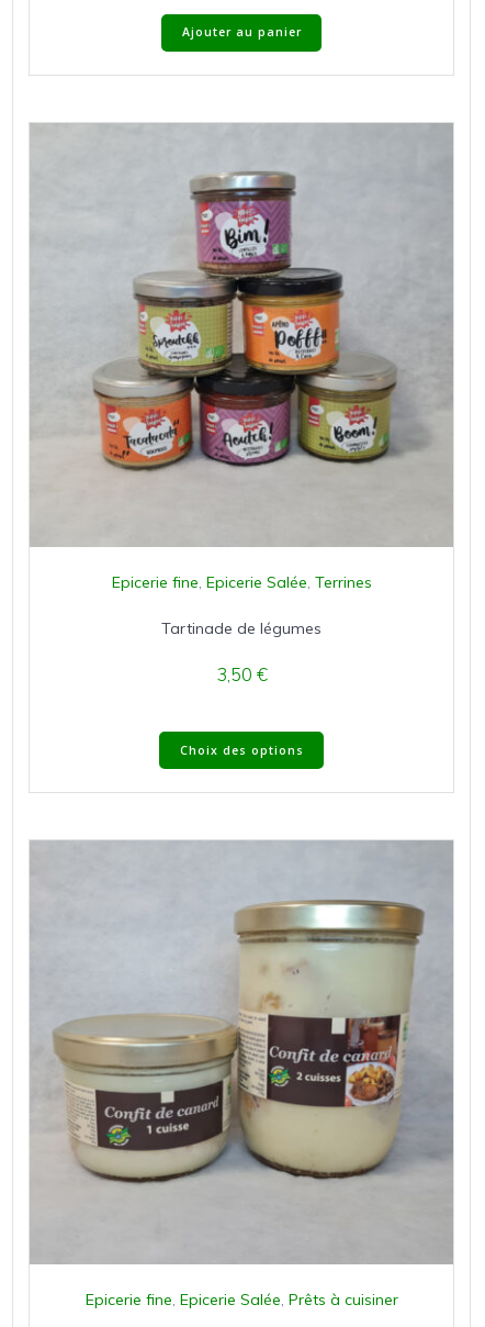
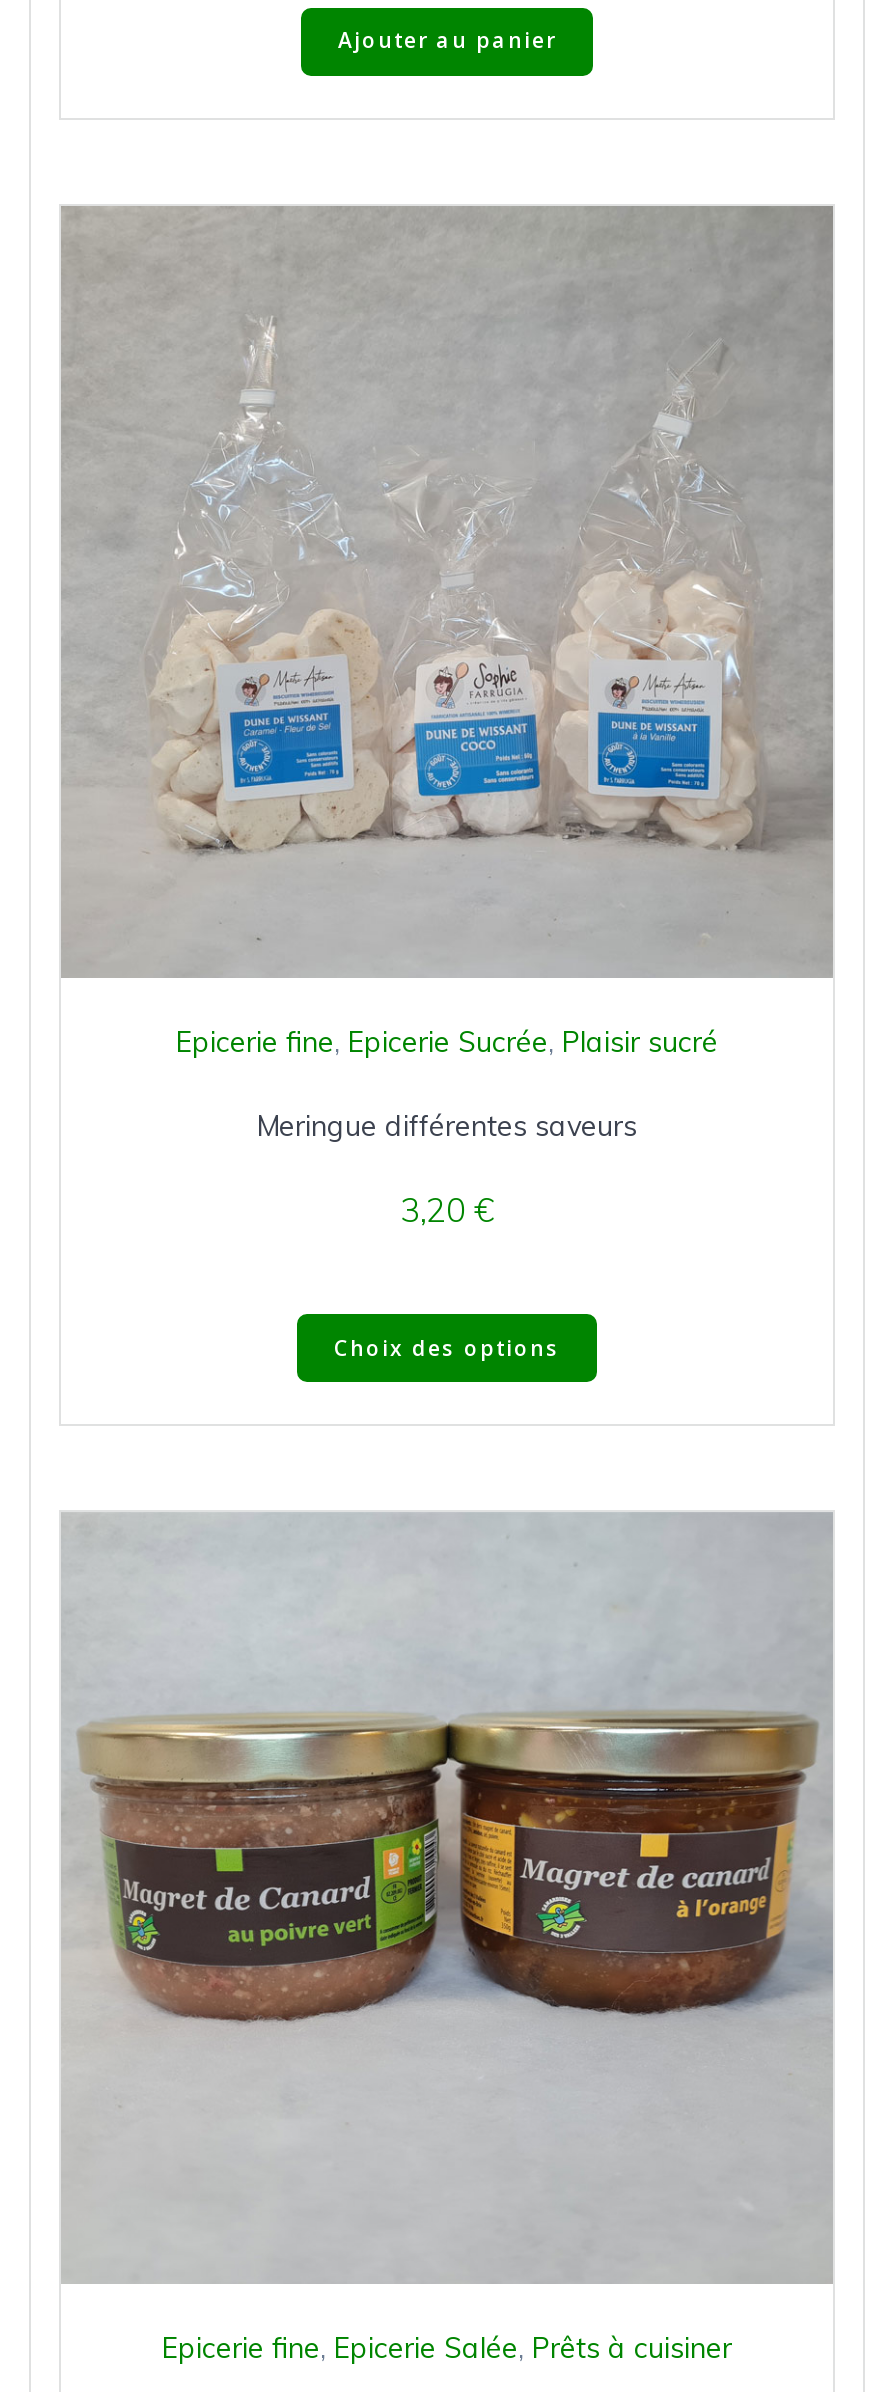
- [image]
+ [image]

- Epicerie fine, Epicerie Salée, Terrines
+ Epicerie fine, Epicerie Sucrée, Plaisir sucré

- Tartinade de légumes
+ Meringue différentes saveurs

- 3,50 €
+ 3,20 €

- [image]
+ [image]
